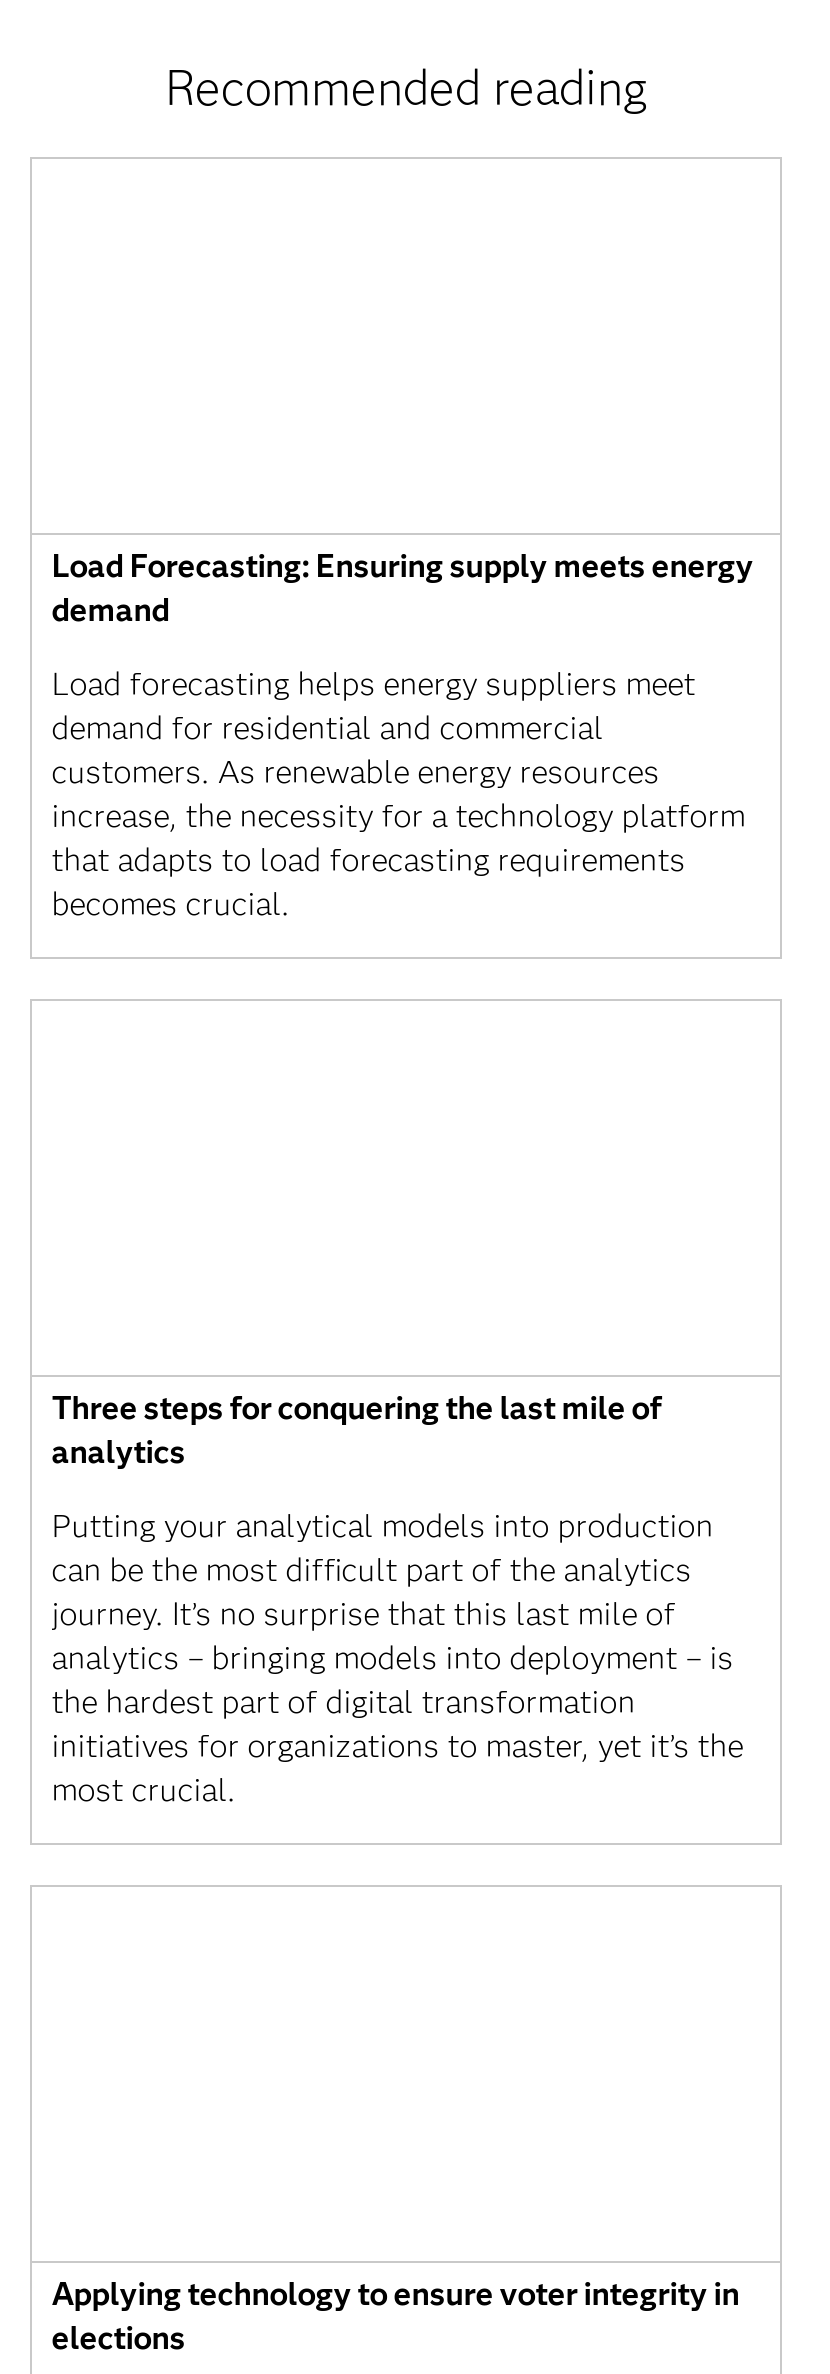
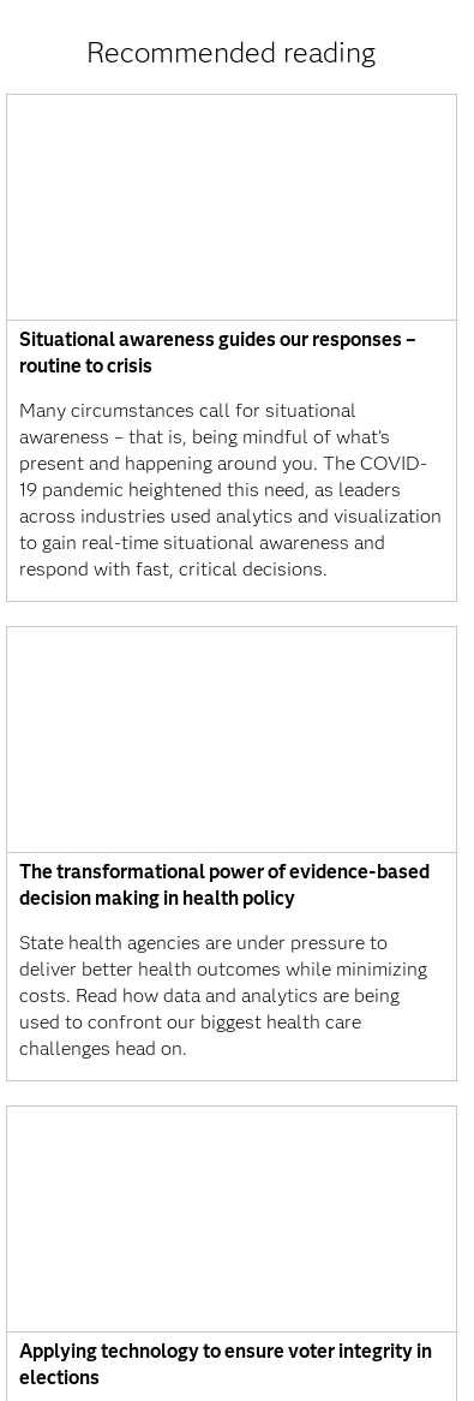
- Load Forecasting: Ensuring supply meets energy
- demand
+ Situational awareness guides our responses –
+ routine to crisis

- Load forecasting helps energy suppliers meet
- demand for residential and commercial
- customers. As renewable energy resources
- increase, the necessity for a technology platform
- that adapts to load forecasting requirements
- becomes crucial.
+ Many circumstances call for situational
+ awareness – that is, being mindful of what’s
+ present and happening around you. The COVID-
+ 19 pandemic heightened this need, as leaders
+ across industries used analytics and visualization
+ to gain real-time situational awareness and
+ respond with fast, critical decisions.

- Three steps for conquering the last mile of
- analytics
+ The transformational power of evidence-based
+ decision making in health policy

- Putting your analytical models into production
- can be the most difficult part of the analytics
- journey. It’s no surprise that this last mile of
- analytics – bringing models into deployment – is
- the hardest part of digital transformation
- initiatives for organizations to master, yet it’s the
- most crucial.
+ State health agencies are under pressure to
+ deliver better health outcomes while minimizing
+ costs. Read how data and analytics are being
+ used to confront our biggest health care
+ challenges head on.
